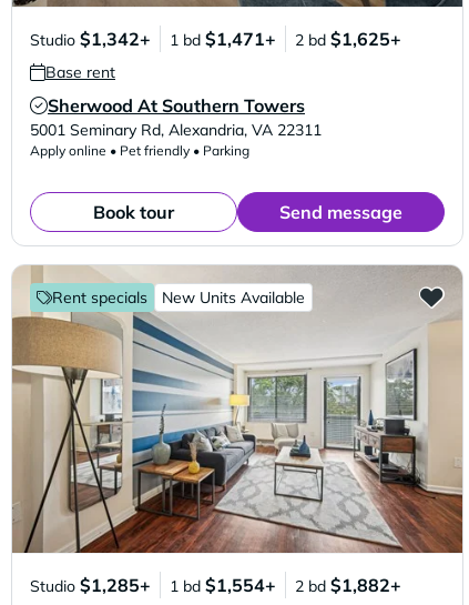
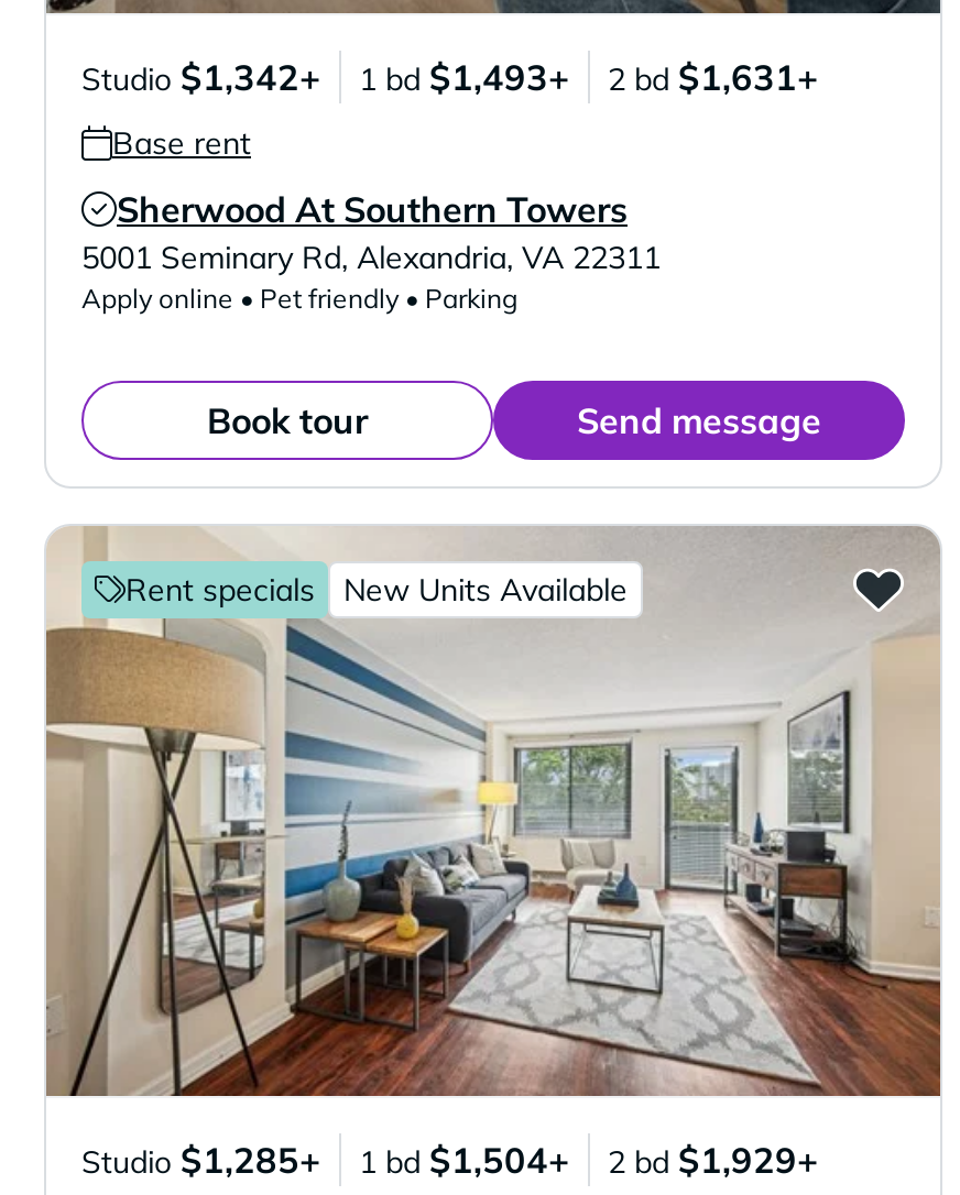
- 1 bd $1,471+
+ 1 bd $1,493+

- 2 bd $1,625+
+ 2 bd $1,631+

- 1 bd $1,554+
+ 1 bd $1,504+

- 2 bd $1,882+
+ 2 bd $1,929+
